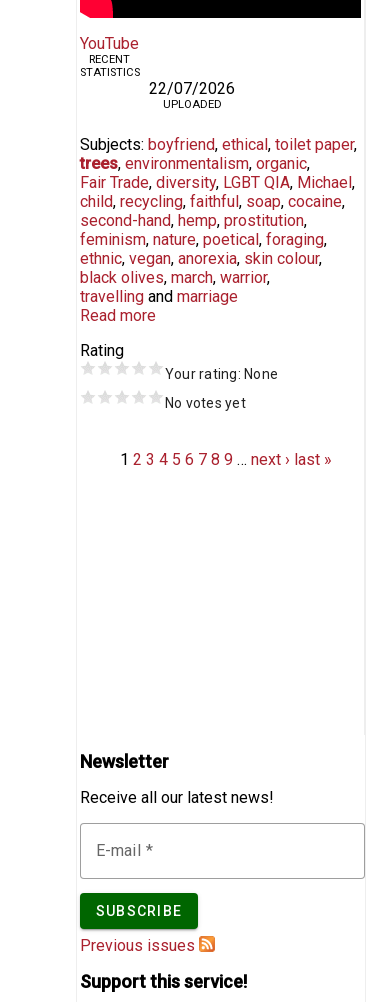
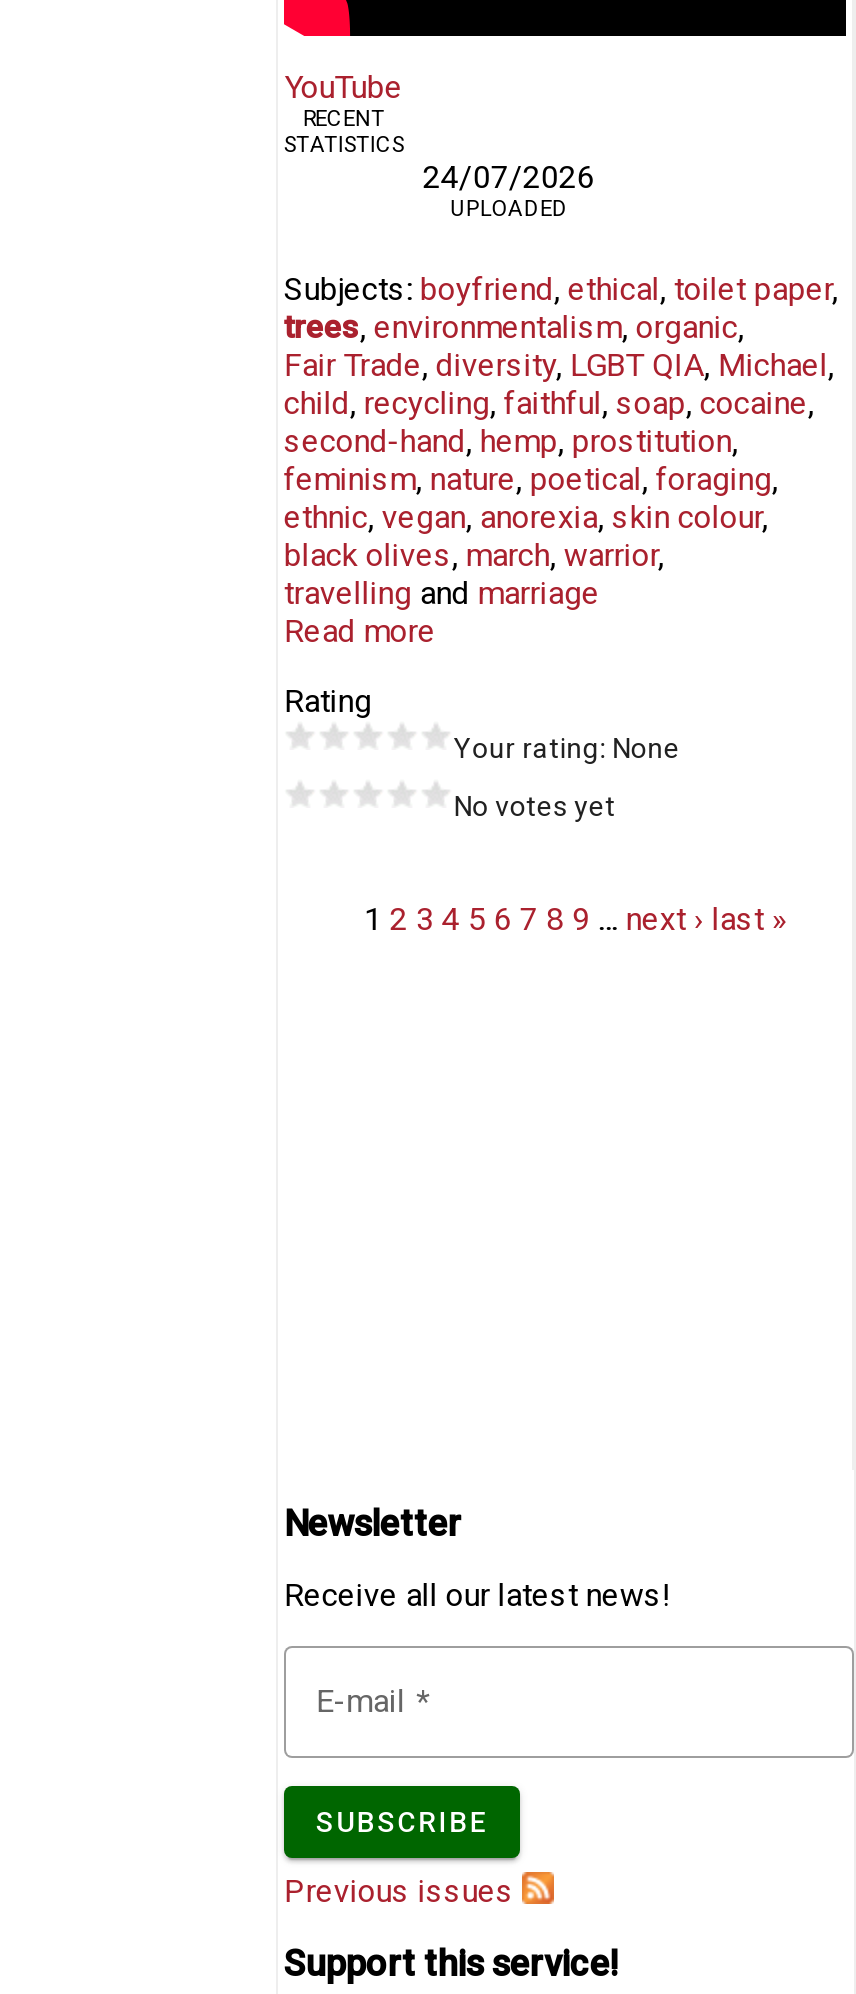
- 22/07/2026
+ 24/07/2026
